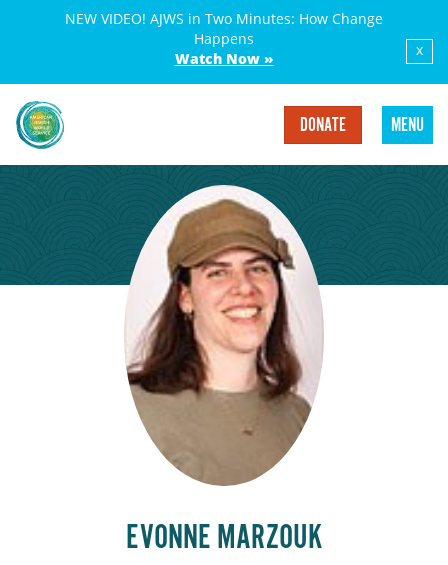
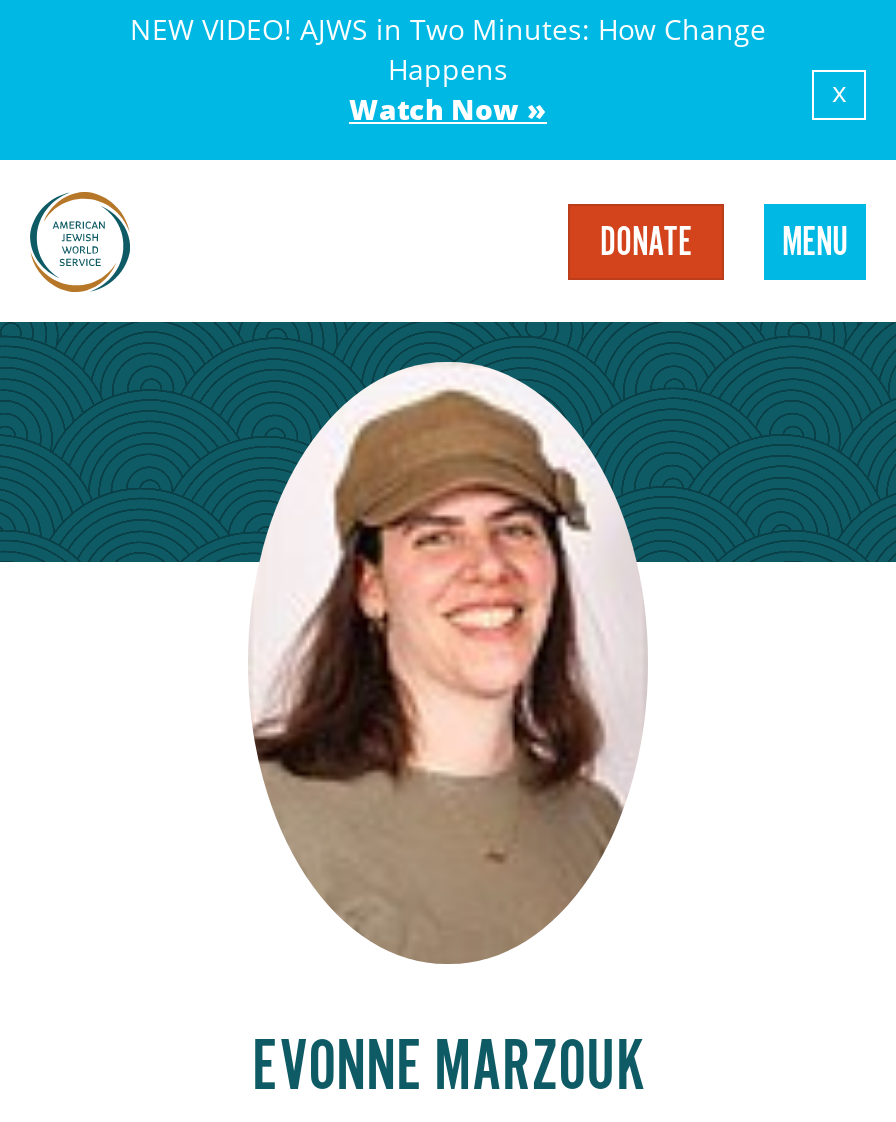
- [image]
+ [image]
